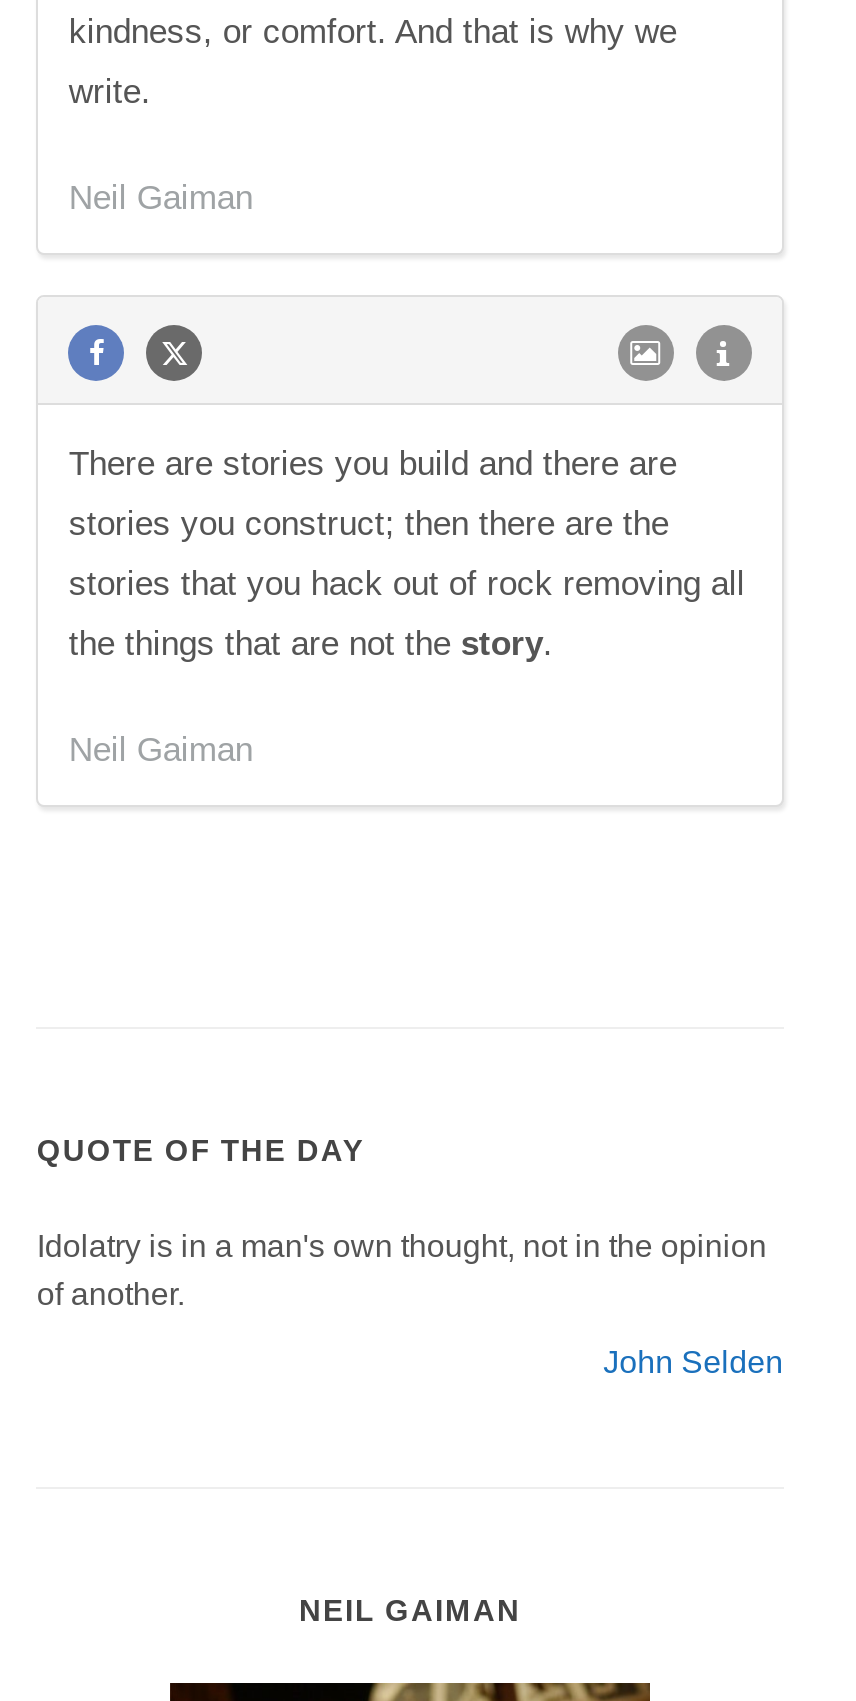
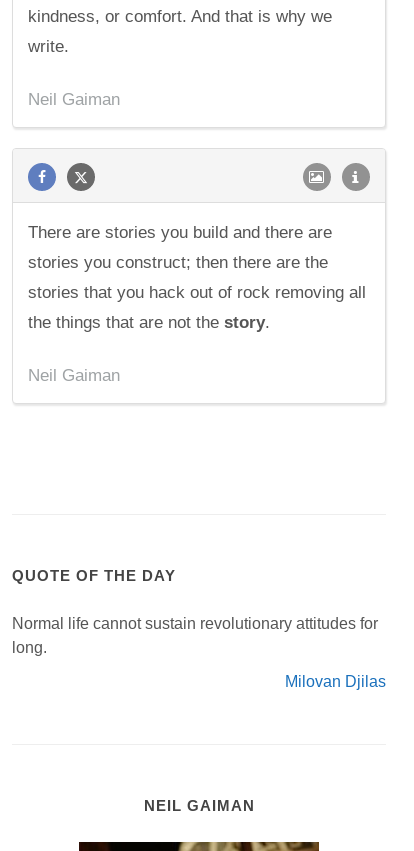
- Idolatry is in a man's own thought, not in the opinion
- of another.
+ Normal life cannot sustain revolutionary attitudes for
+ long.

- John Selden
+ Milovan Djilas
